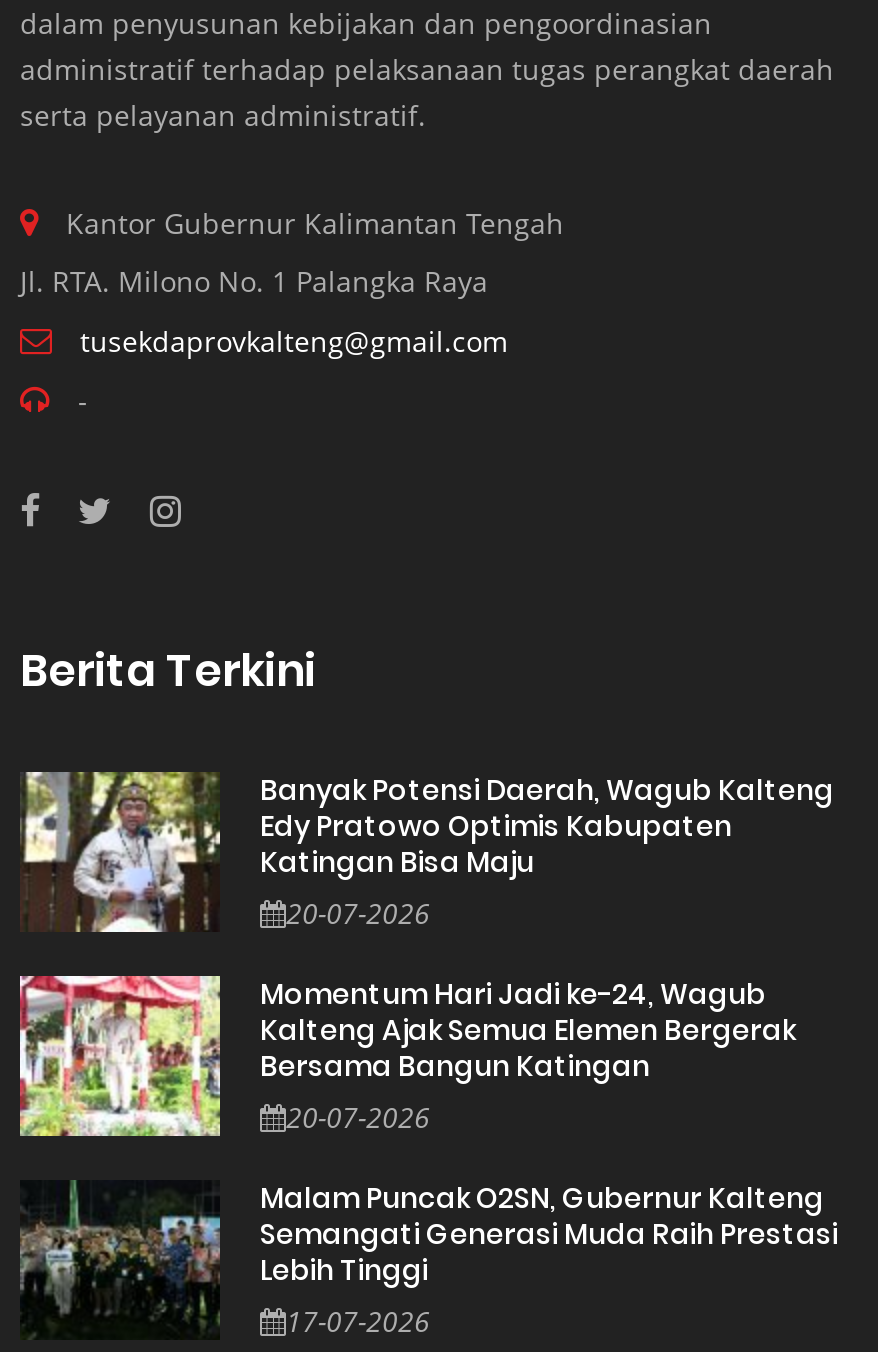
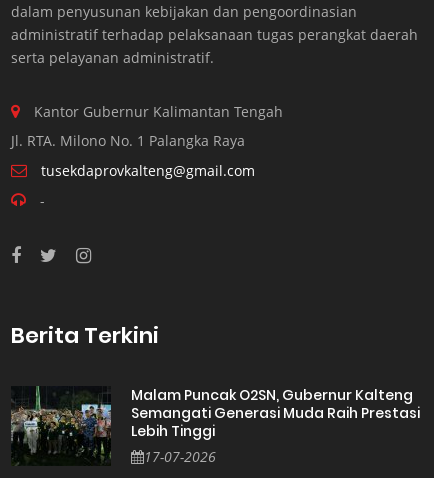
- [image]
- Banyak Potensi Daerah, Wagub Kalteng
- Edy Pratowo Optimis Kabupaten
- Katingan Bisa Maju
- 20-07-2026
- Momentum Hari Jadi ke-24, Wagub
- Kalteng Ajak Semua Elemen Bergerak
- Bersama Bangun Katingan
- 20-07-2026

- [image]
